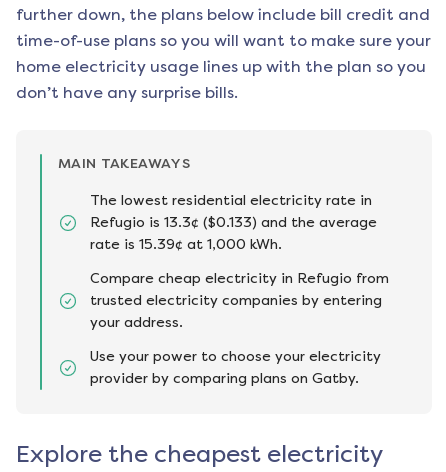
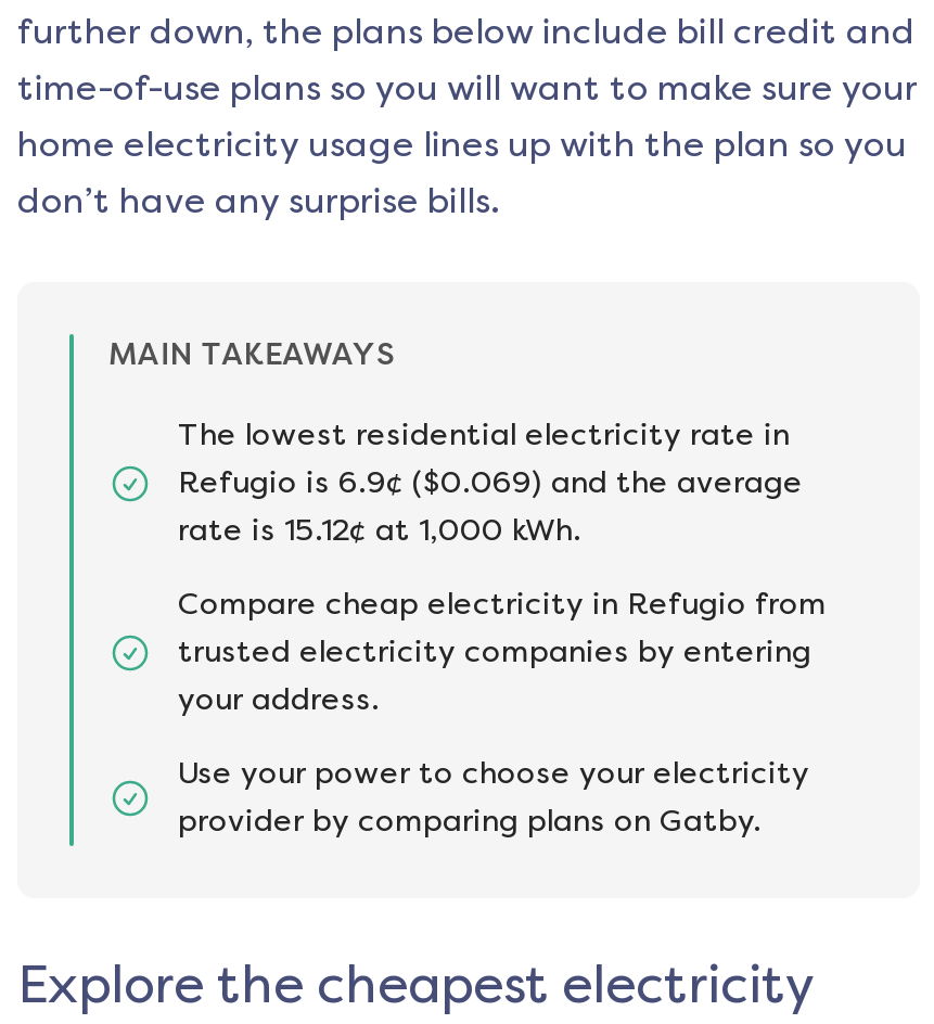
- Refugio is 13.3¢ ($0.133) and the average
+ Refugio is 6.9¢ ($0.069) and the average

- rate is 15.39¢ at 1,000 kWh.
+ rate is 15.12¢ at 1,000 kWh.
